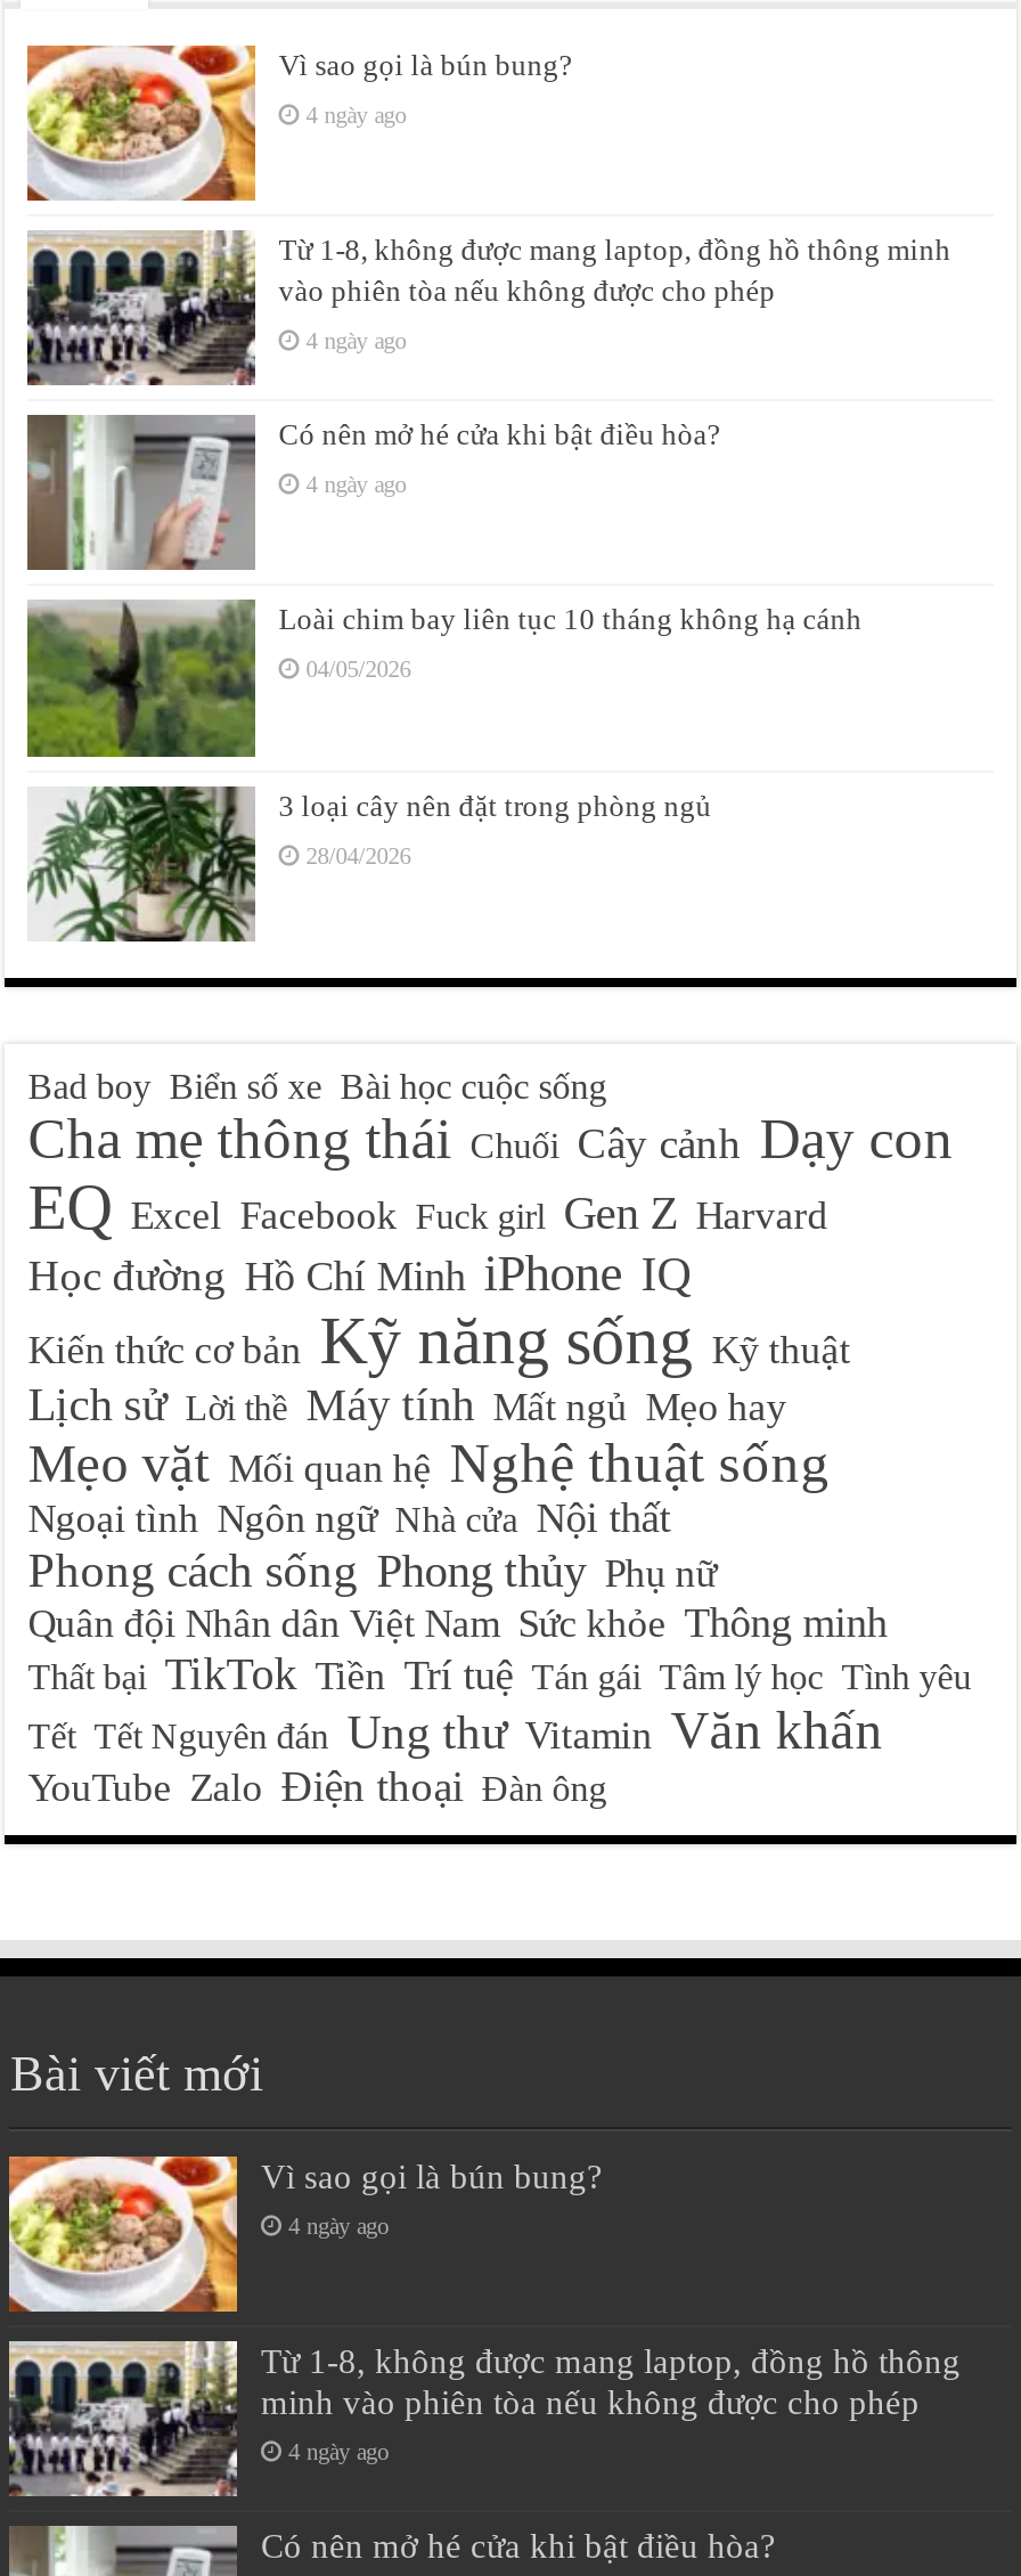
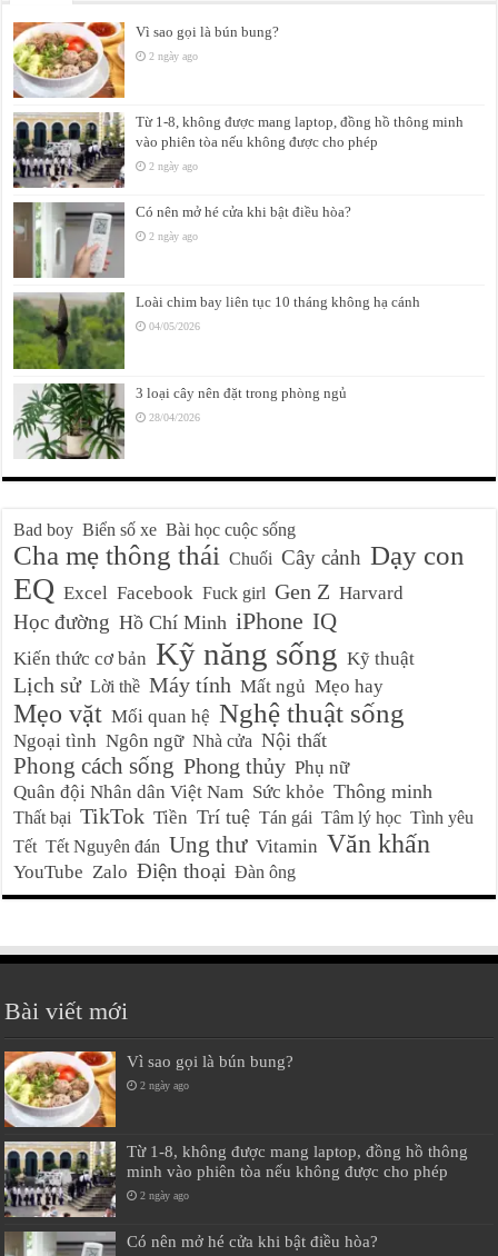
- 4 ngày ago
+ 2 ngày ago

- 4 ngày ago
+ 2 ngày ago

- 4 ngày ago
+ 2 ngày ago

- 4 ngày ago
+ 2 ngày ago

- 4 ngày ago
+ 2 ngày ago
